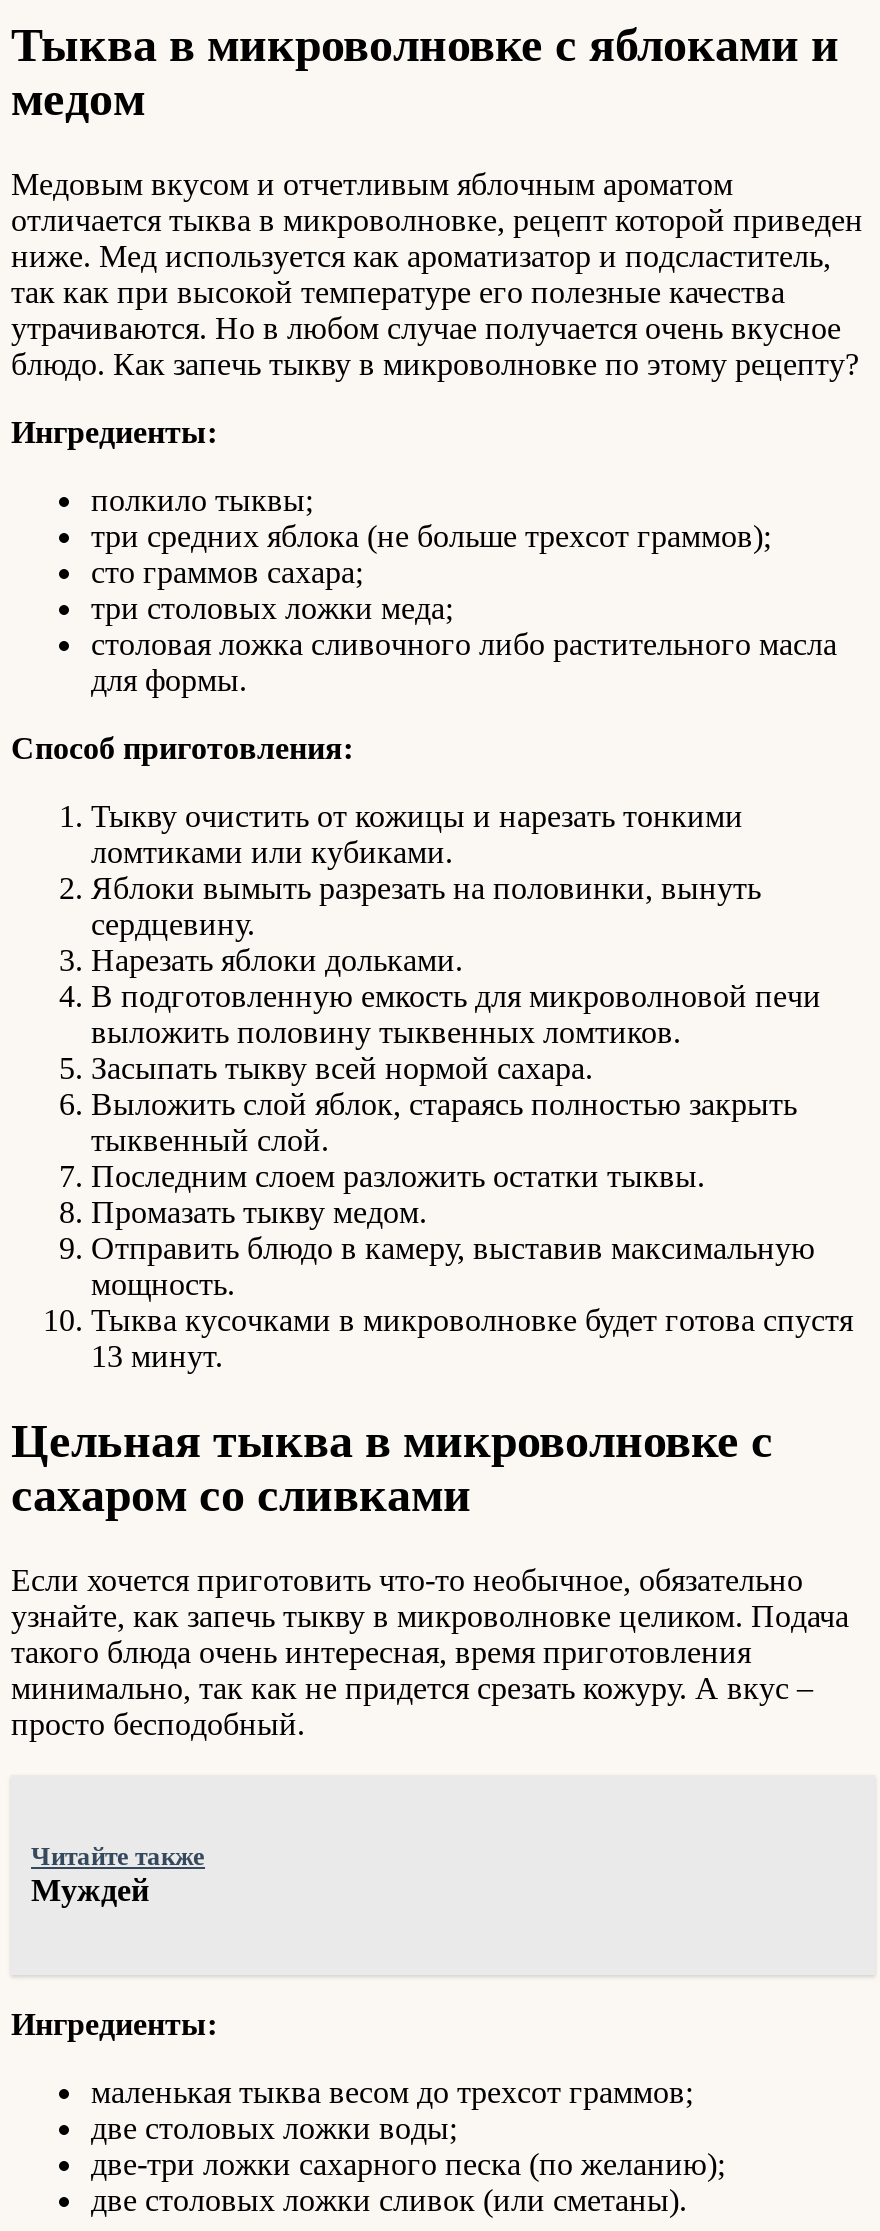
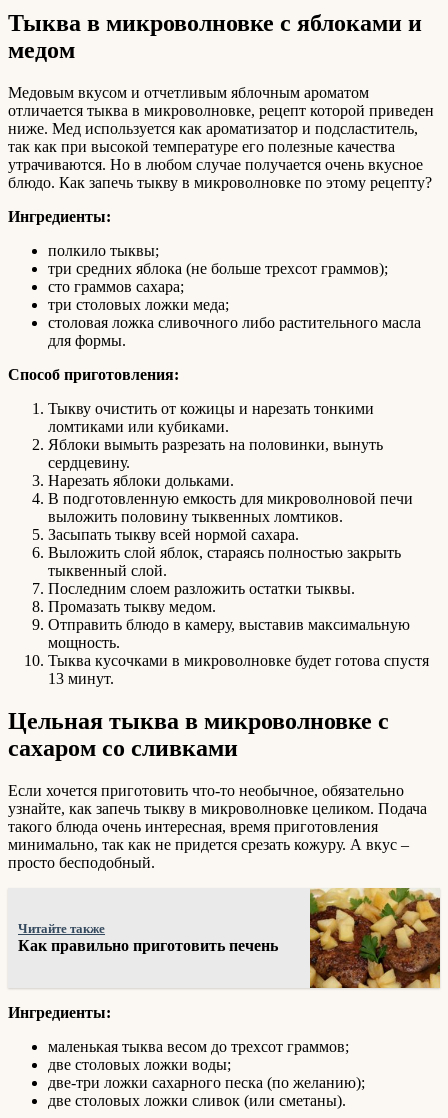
+ [image]

- Муждей
+ Как правильно приготовить печень
